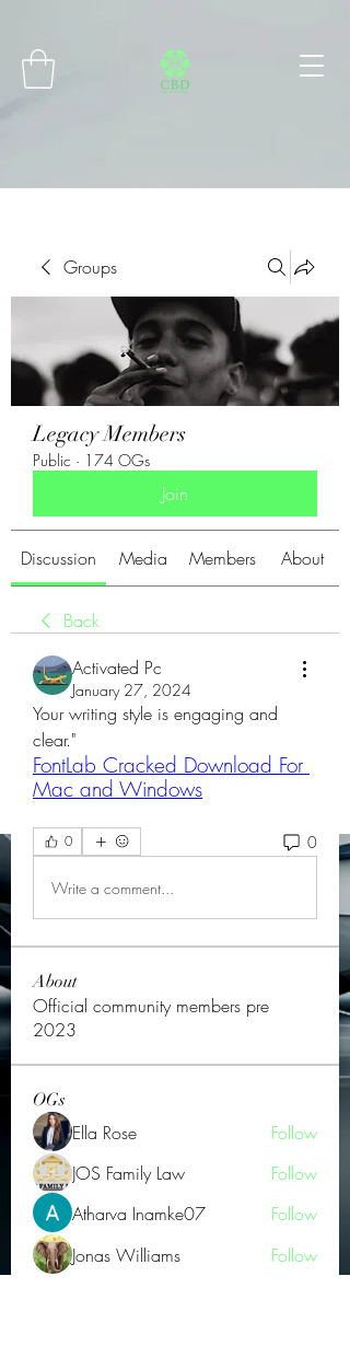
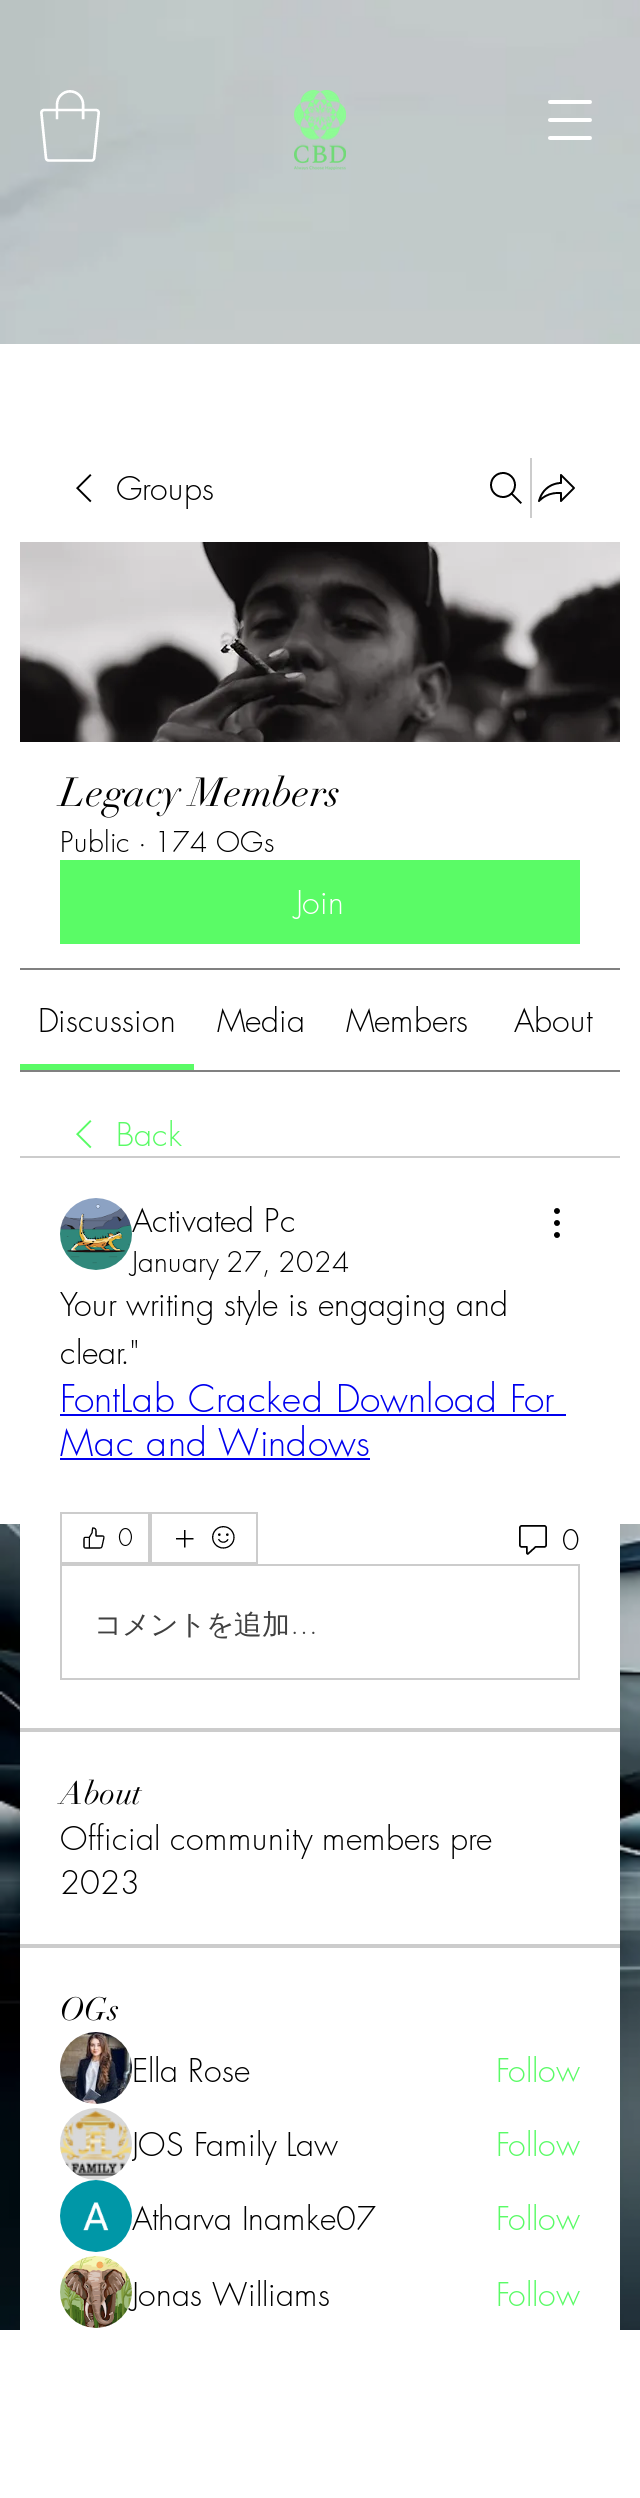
- Write a comment...
+ コメントを追加…
